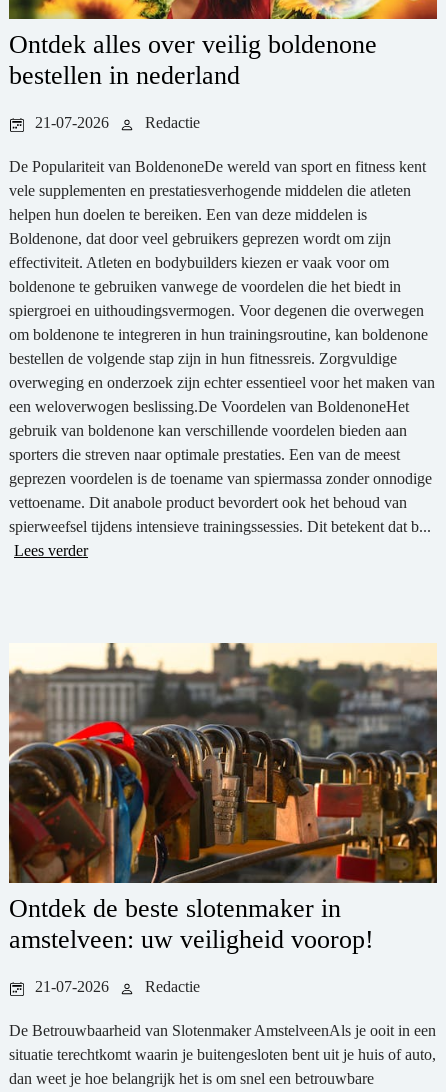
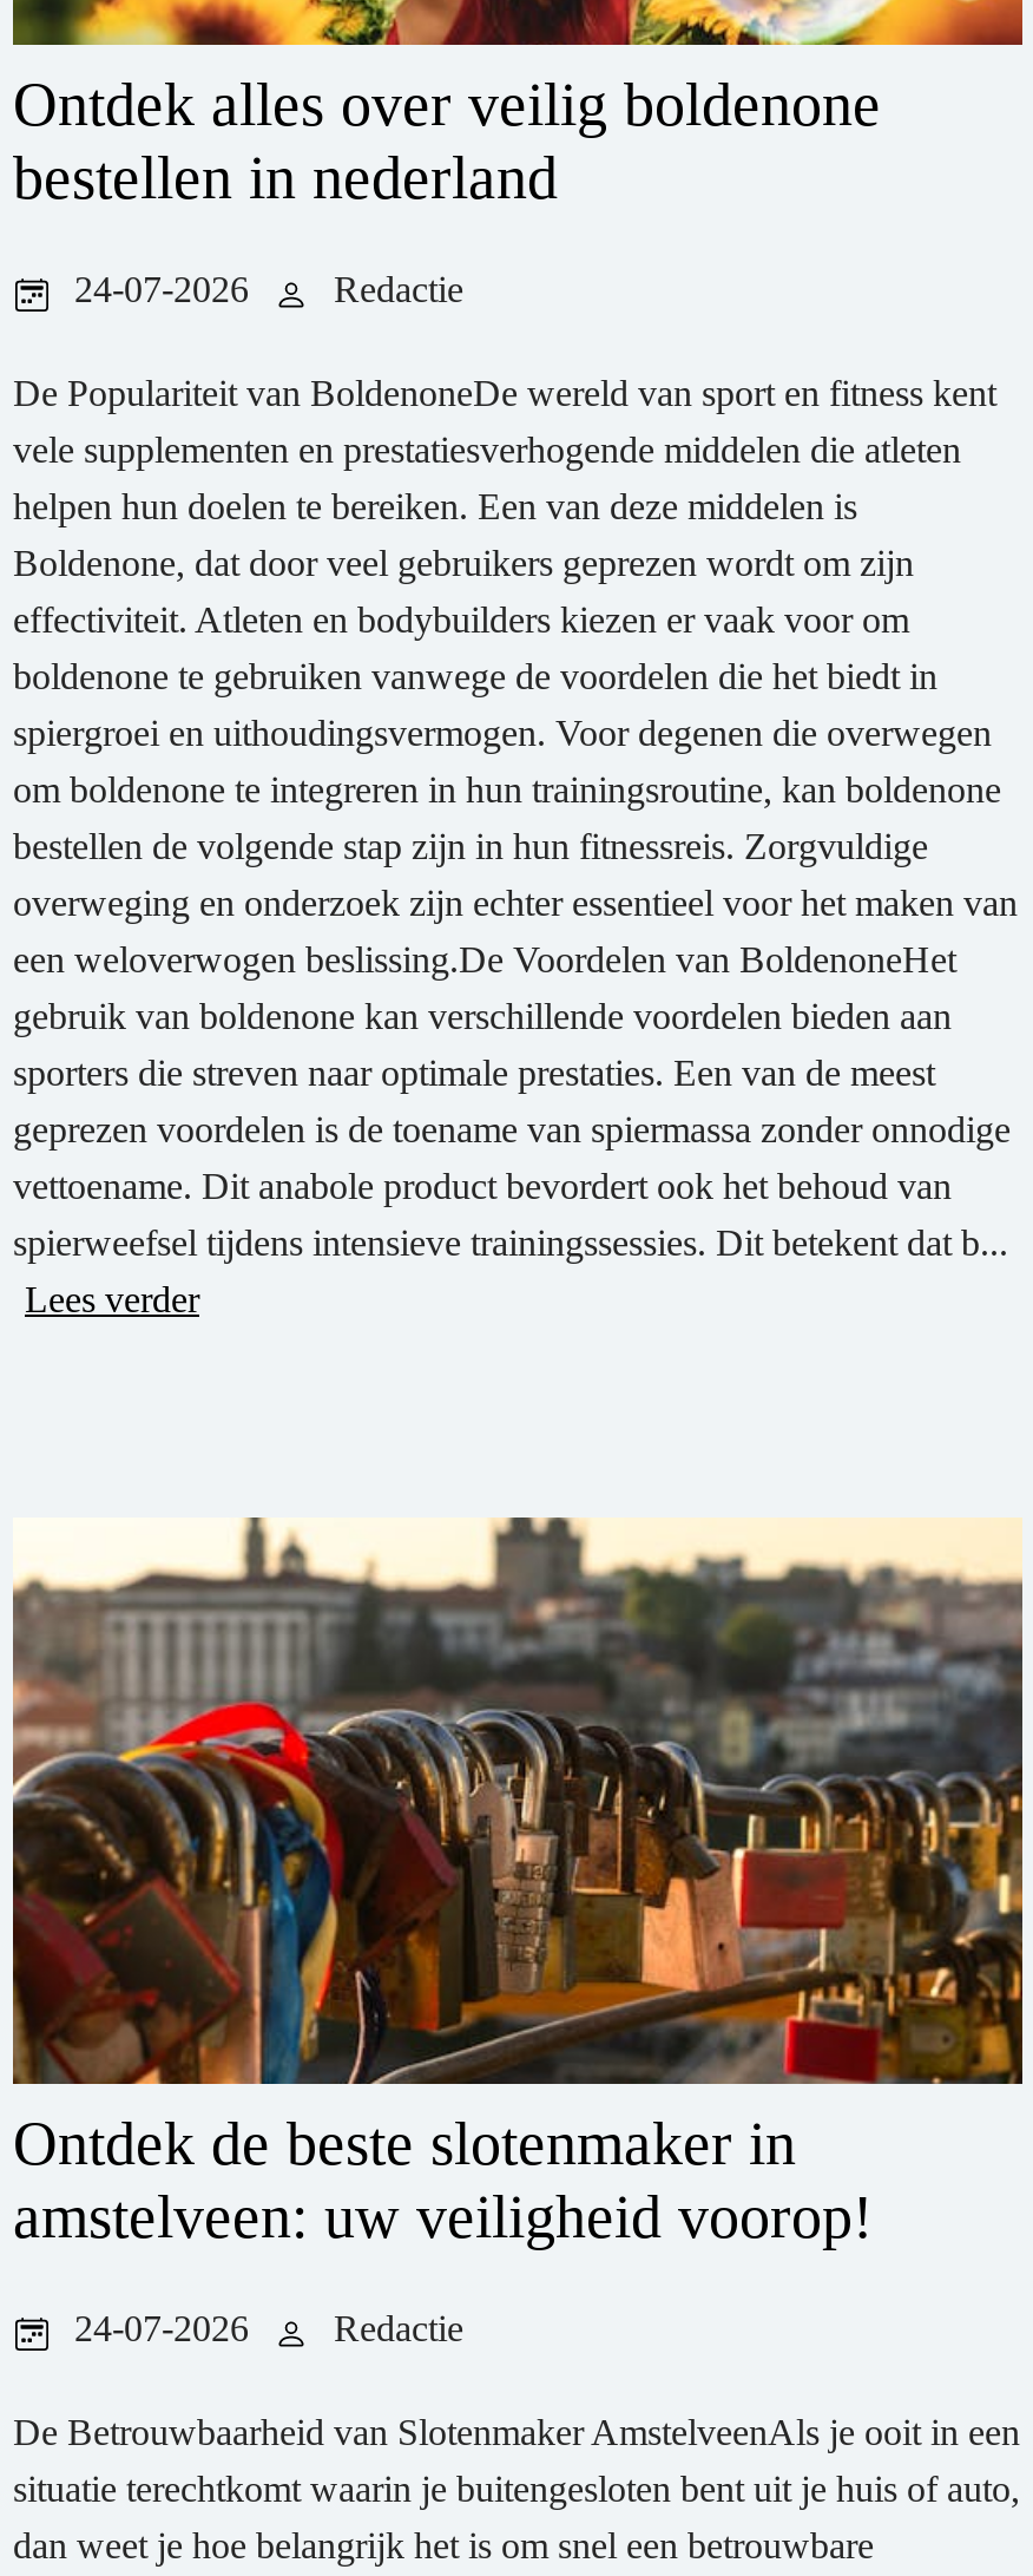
- 21-07-2026
+ 24-07-2026

- 21-07-2026
+ 24-07-2026
